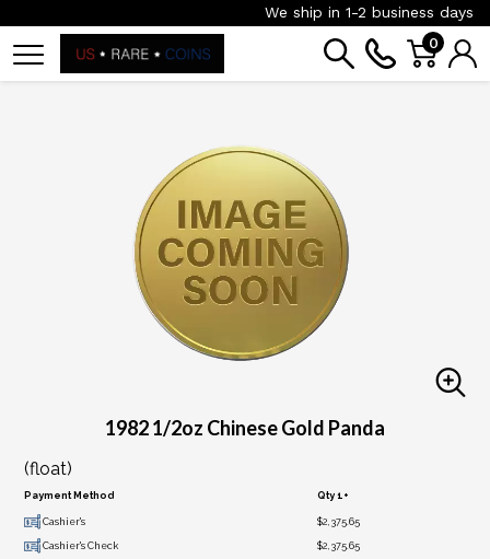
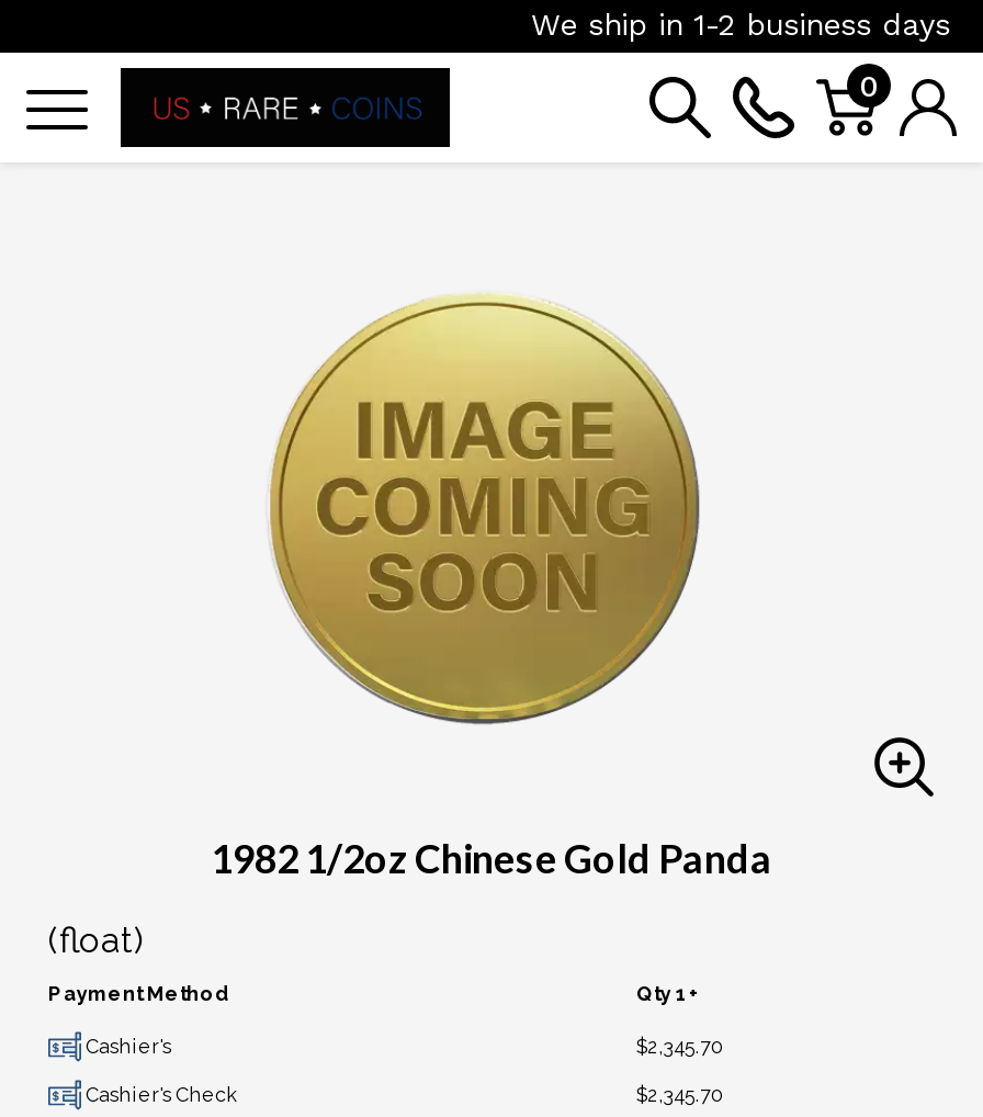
- $2,375.65
+ $2,345.70

- $2,375.65
+ $2,345.70
